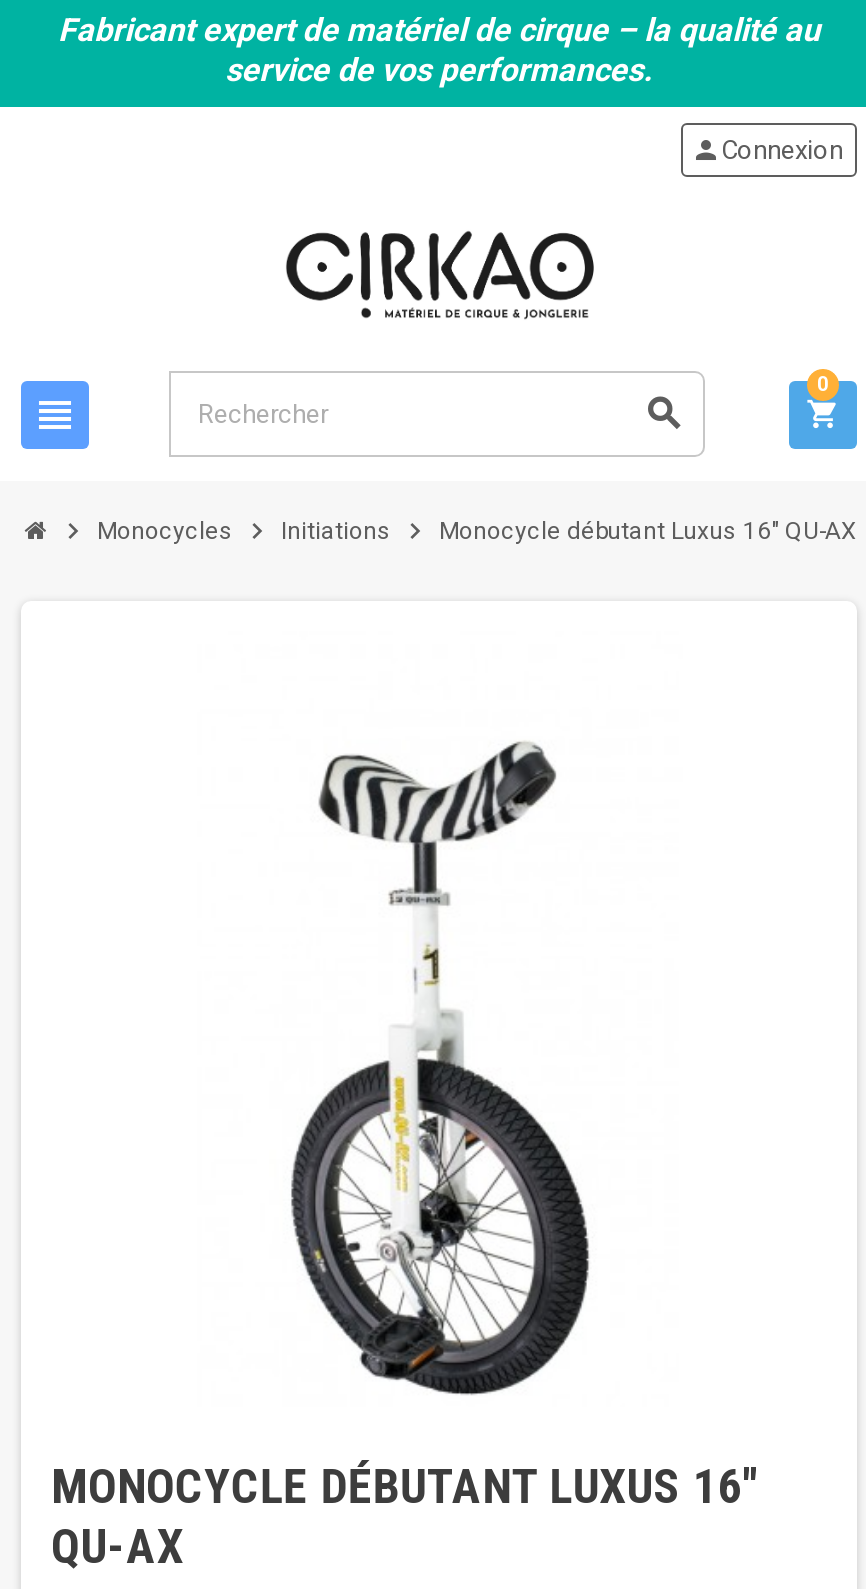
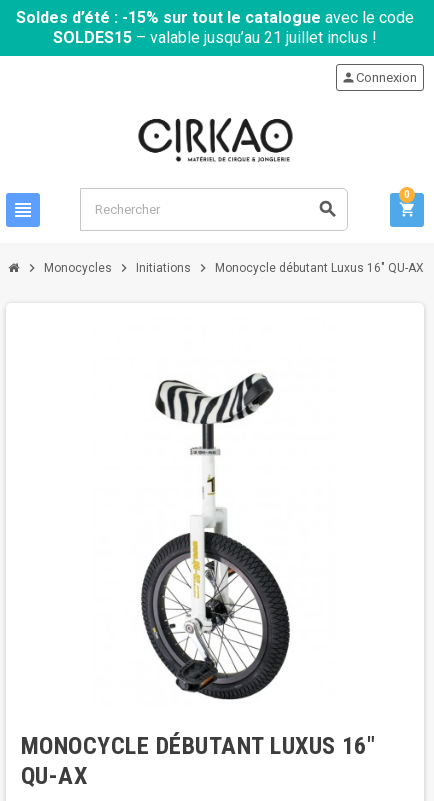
- Fabricant expert de matériel de cirque – la qualité au
- service de vos performances.
+ Soldes d’été : -15% sur tout le catalogue avec le code
+ SOLDES15 – valable jusqu’au 21 juillet inclus !
